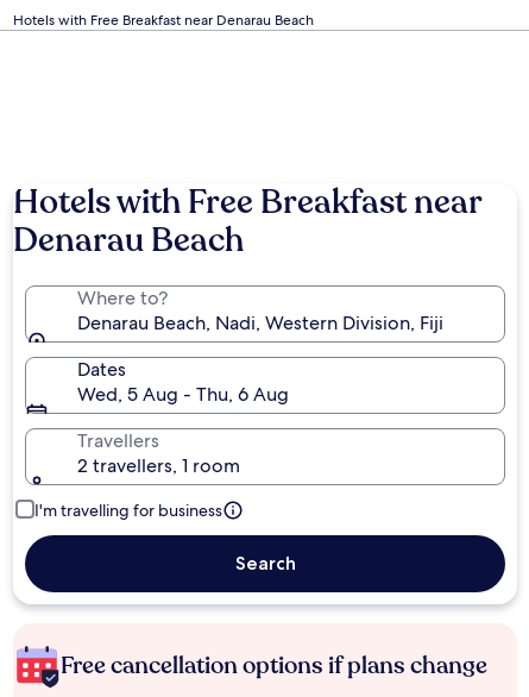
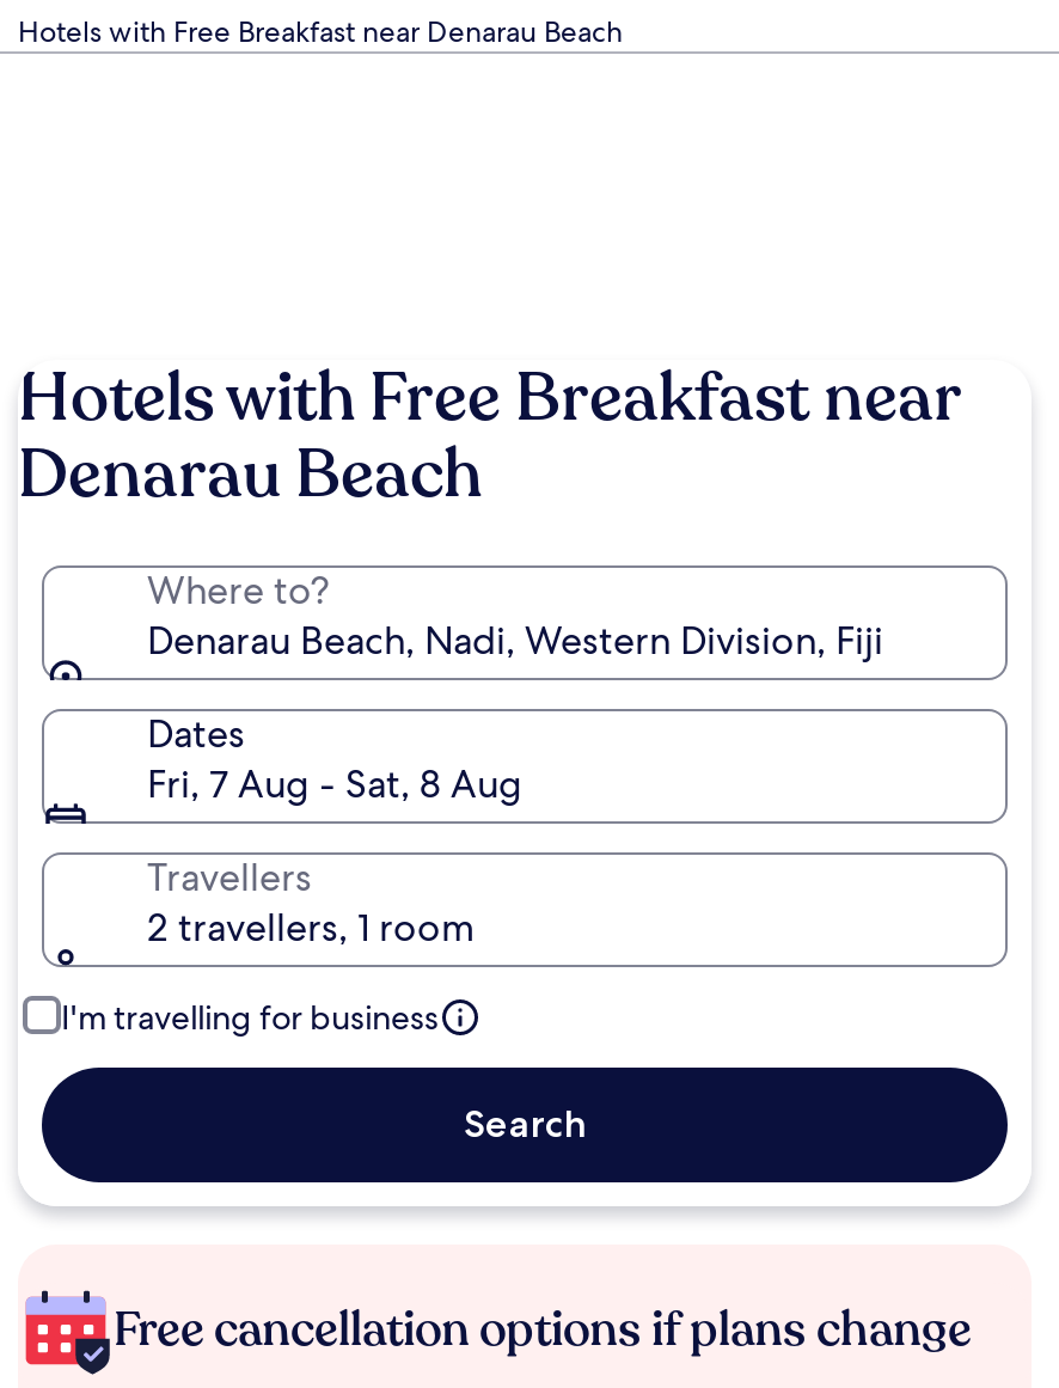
- Wed, 5 Aug - Thu, 6 Aug
+ Fri, 7 Aug - Sat, 8 Aug
